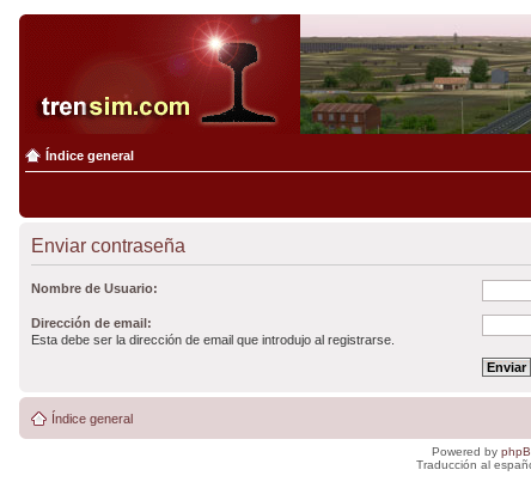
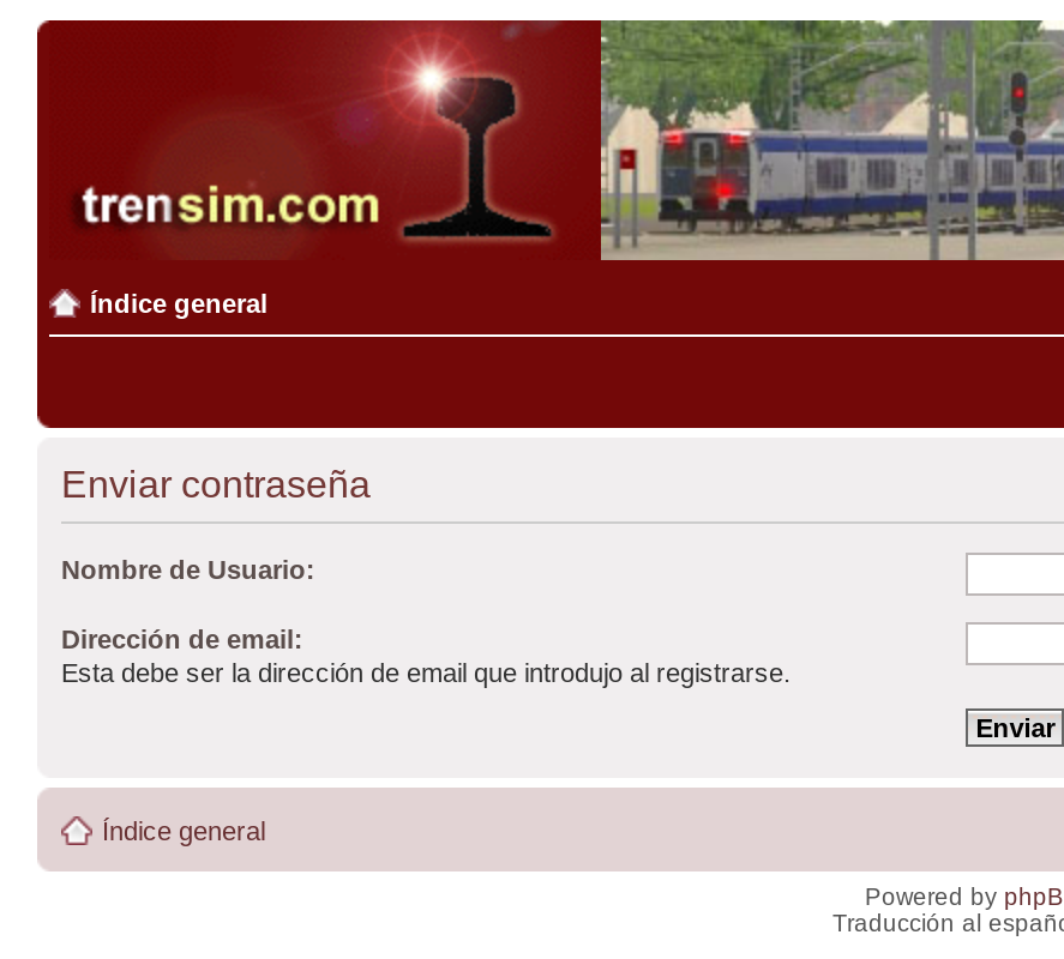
- [image]
+ [image]
